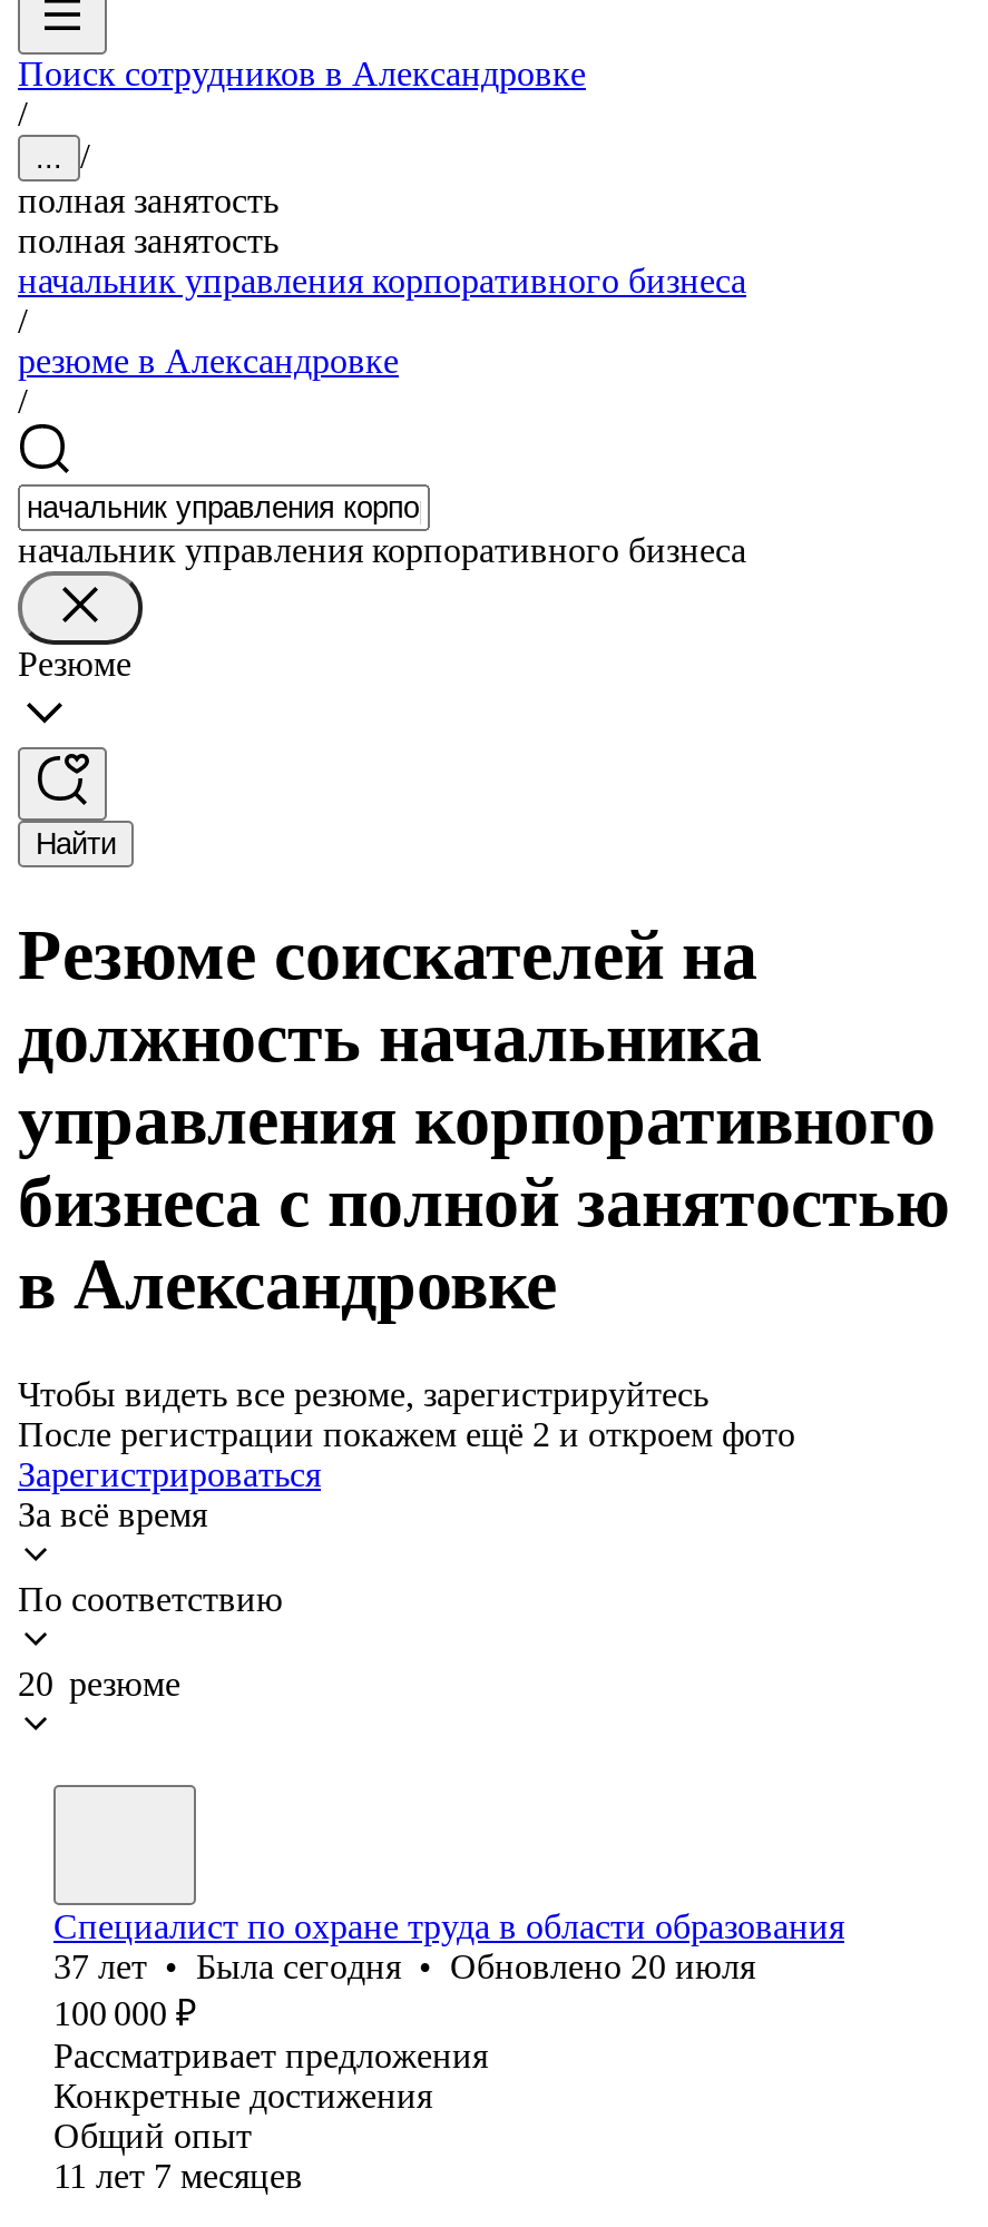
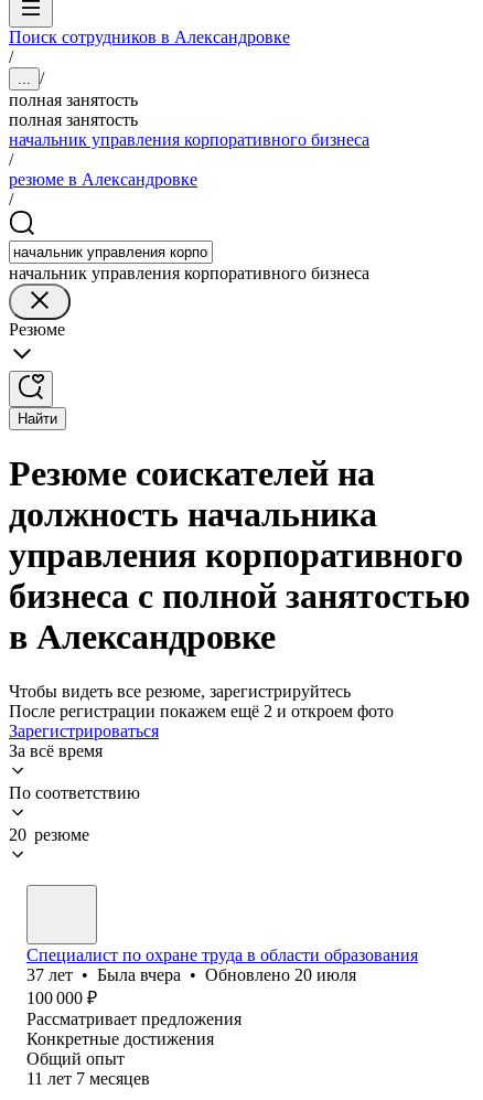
- 37 лет • Была сегодня • Обновлено 20 июля
+ 37 лет • Была вчера • Обновлено 20 июля
